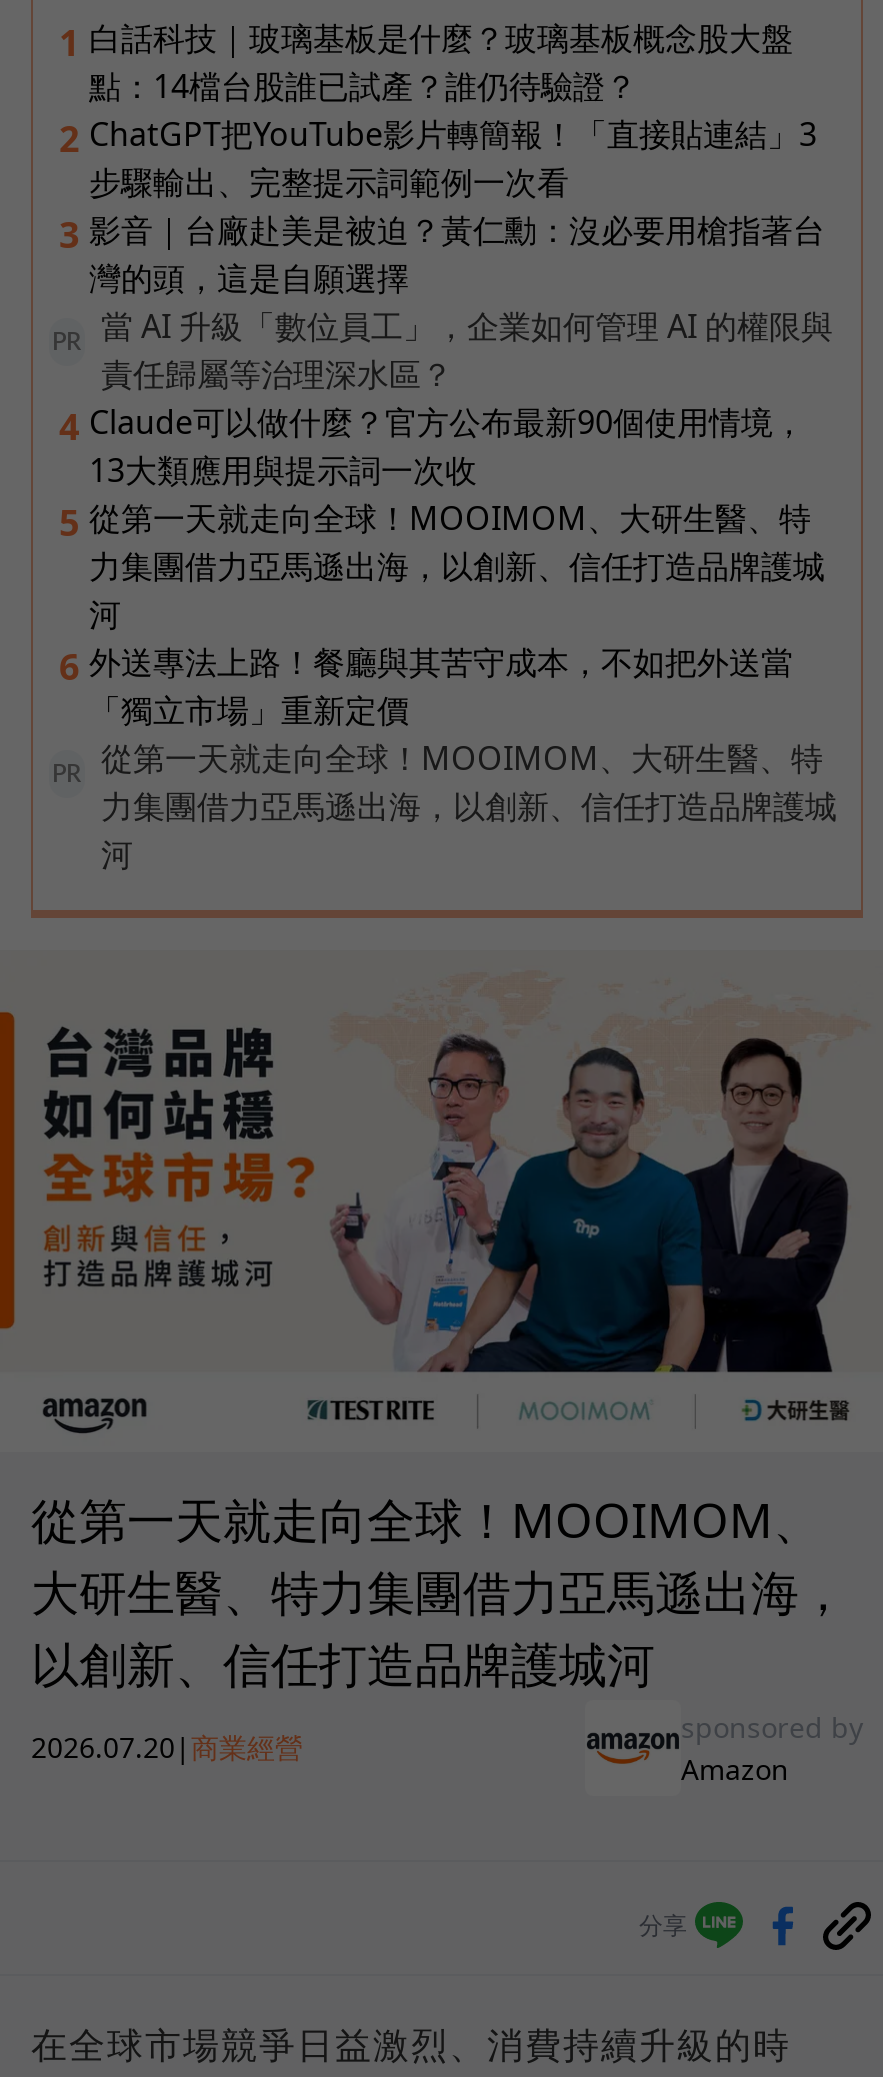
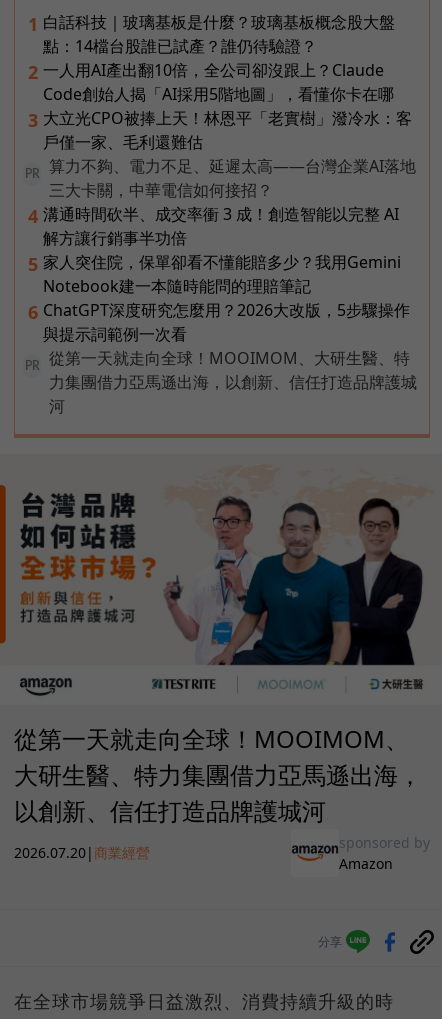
- 2 ChatGPT把YouTube影片轉簡報！「直接貼連結」3
- 步驟輸出、完整提示詞範例一次看
- 3 影音｜台廠赴美是被迫？黃仁勳：沒必要用槍指著台
- 灣的頭，這是自願選擇
+ 2 一人用AI產出翻10倍，全公司卻沒跟上？Claude
+ Code創始人揭「AI採用5階地圖」，看懂你卡在哪
+ 3 大立光CPO被捧上天！林恩平「老實樹」潑冷水：客
+ 戶僅一家、毛利還難估

- 當 AI 升級「數位員工」，企業如何管理 AI 的權限與
- 責任歸屬等治理深水區？
- 4 Claude可以做什麼？官方公布最新90個使用情境，
- 13大類應用與提示詞一次收
- 5 從第一天就走向全球！MOOIMOM、大研生醫、特
- 力集團借力亞馬遜出海，以創新、信任打造品牌護城
- 河
- 6 外送專法上路！餐廳與其苦守成本，不如把外送當
- 「獨立市場」重新定價
+ 算力不夠、電力不足、延遲太高——台灣企業AI落地
+ 三大卡關，中華電信如何接招？
+ 4 溝通時間砍半、成交率衝 3 成！創造智能以完整 AI
+ 解方讓行銷事半功倍
+ 5 家人突住院，保單卻看不懂能賠多少？我用Gemini
+ Notebook建一本隨時能問的理賠筆記
+ 6 ChatGPT深度研究怎麼用？2026大改版，5步驟操作
+ 與提示詞範例一次看
